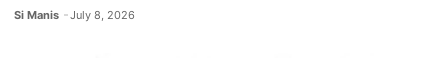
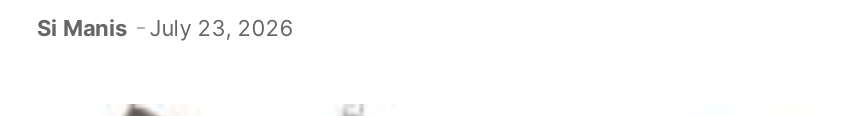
- Si Manis July 8, 2026
+ Si Manis July 23, 2026
